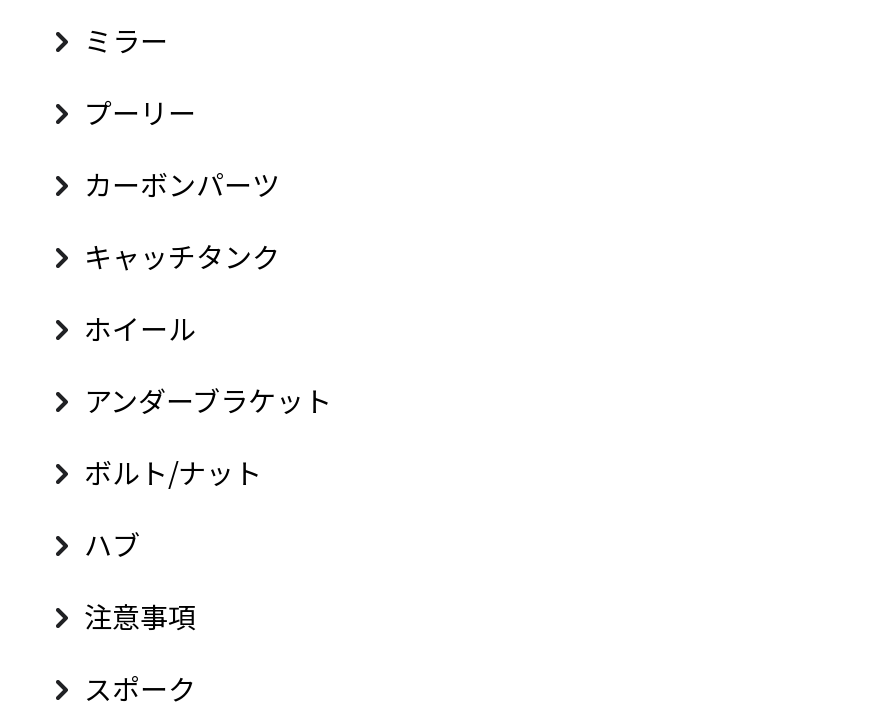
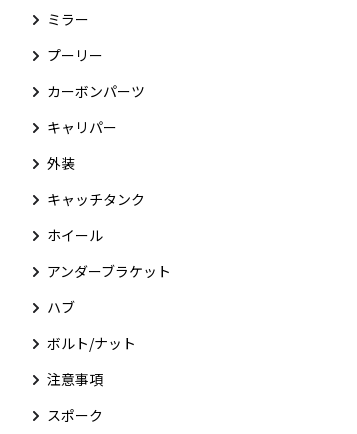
+ キャリパー
+ 外装

moved down: ボルト/ナット
